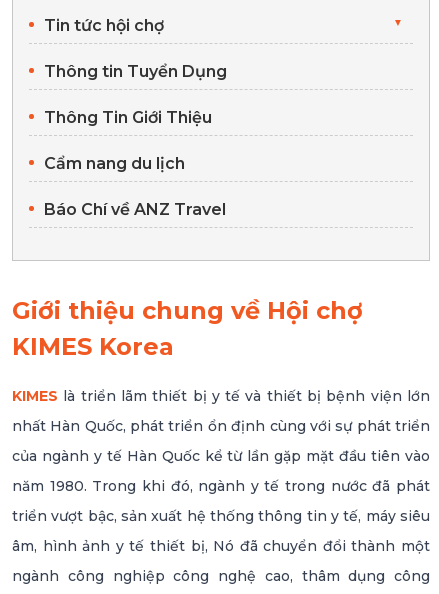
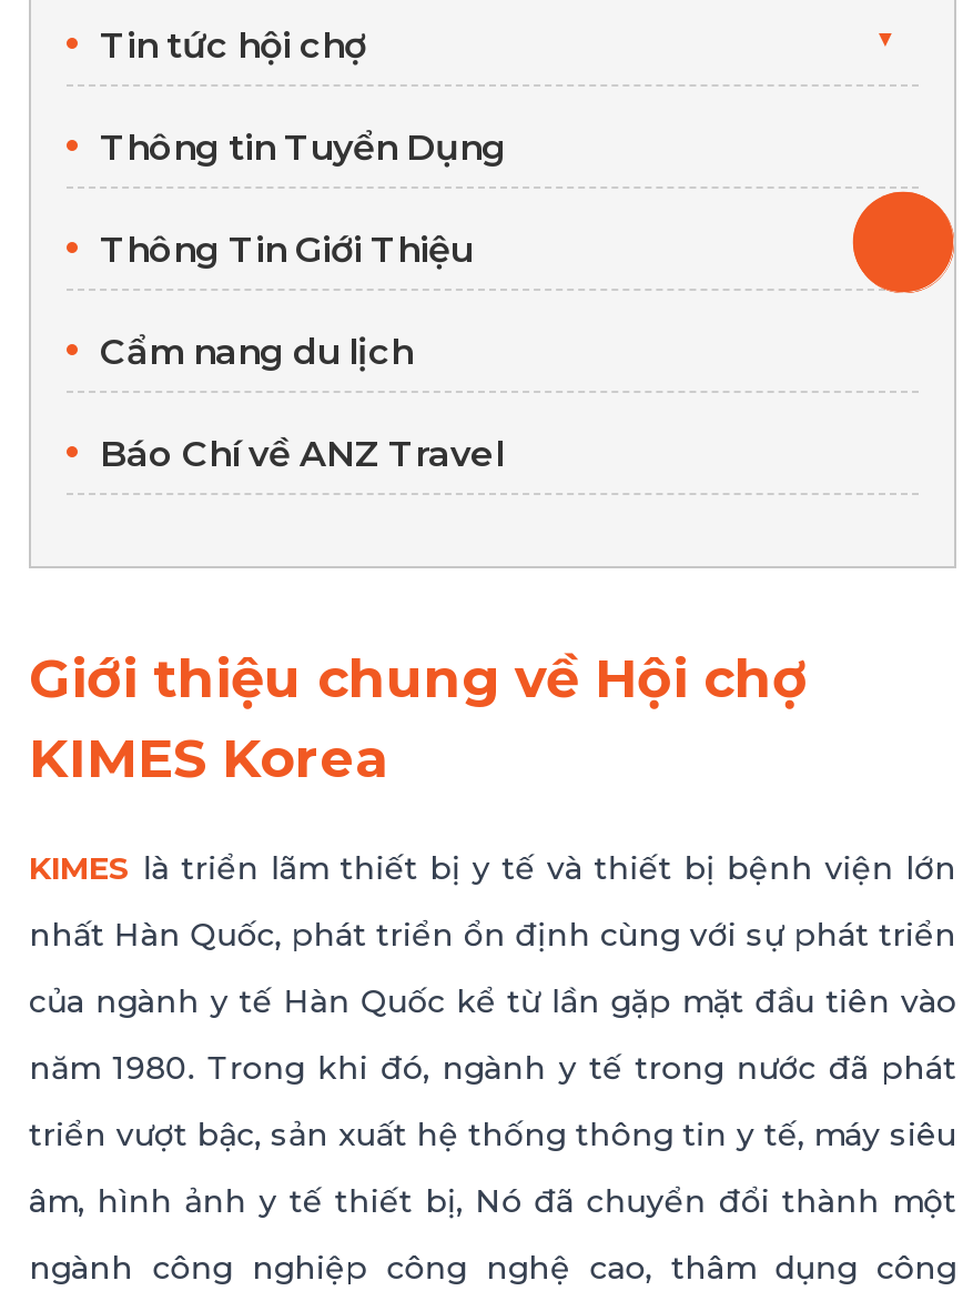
+ [image]
